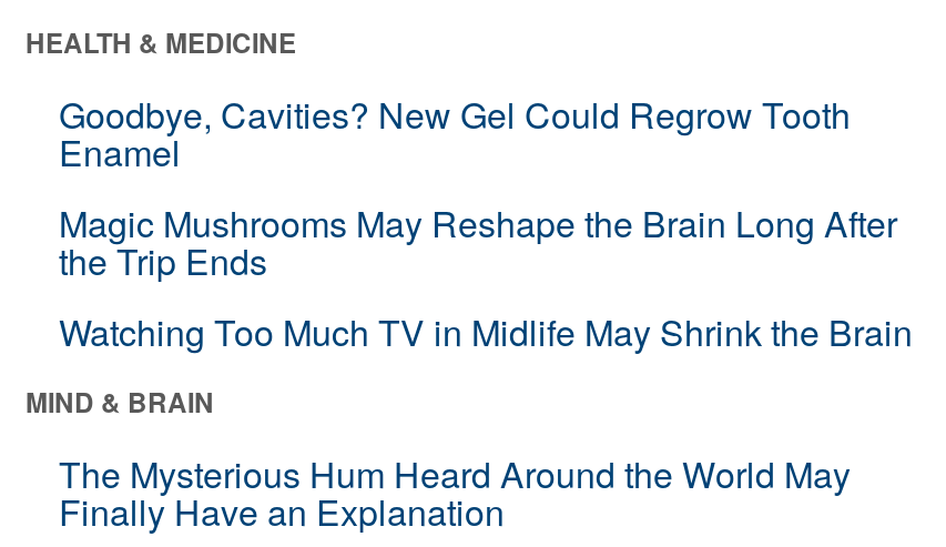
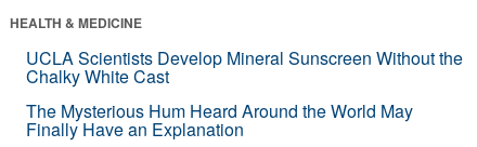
- Goodbye, Cavities? New Gel Could Regrow Tooth
- Enamel
- Magic Mushrooms May Reshape the Brain Long After
- the Trip Ends
- Watching Too Much TV in Midlife May Shrink the Brain
- MIND & BRAIN
+ UCLA Scientists Develop Mineral Sunscreen Without the
+ Chalky White Cast
